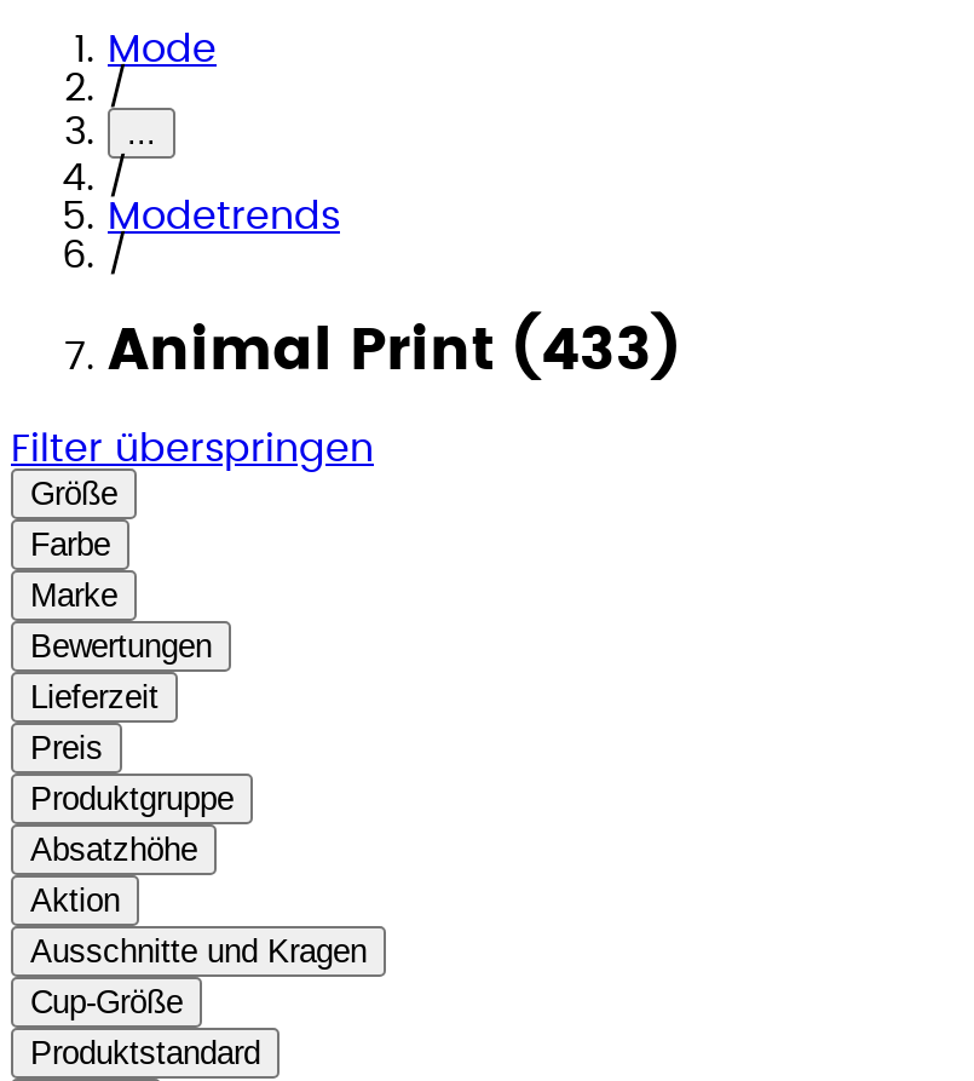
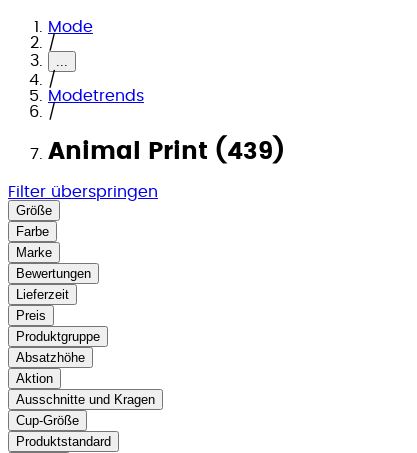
- Animal Print (433)
+ Animal Print (439)
